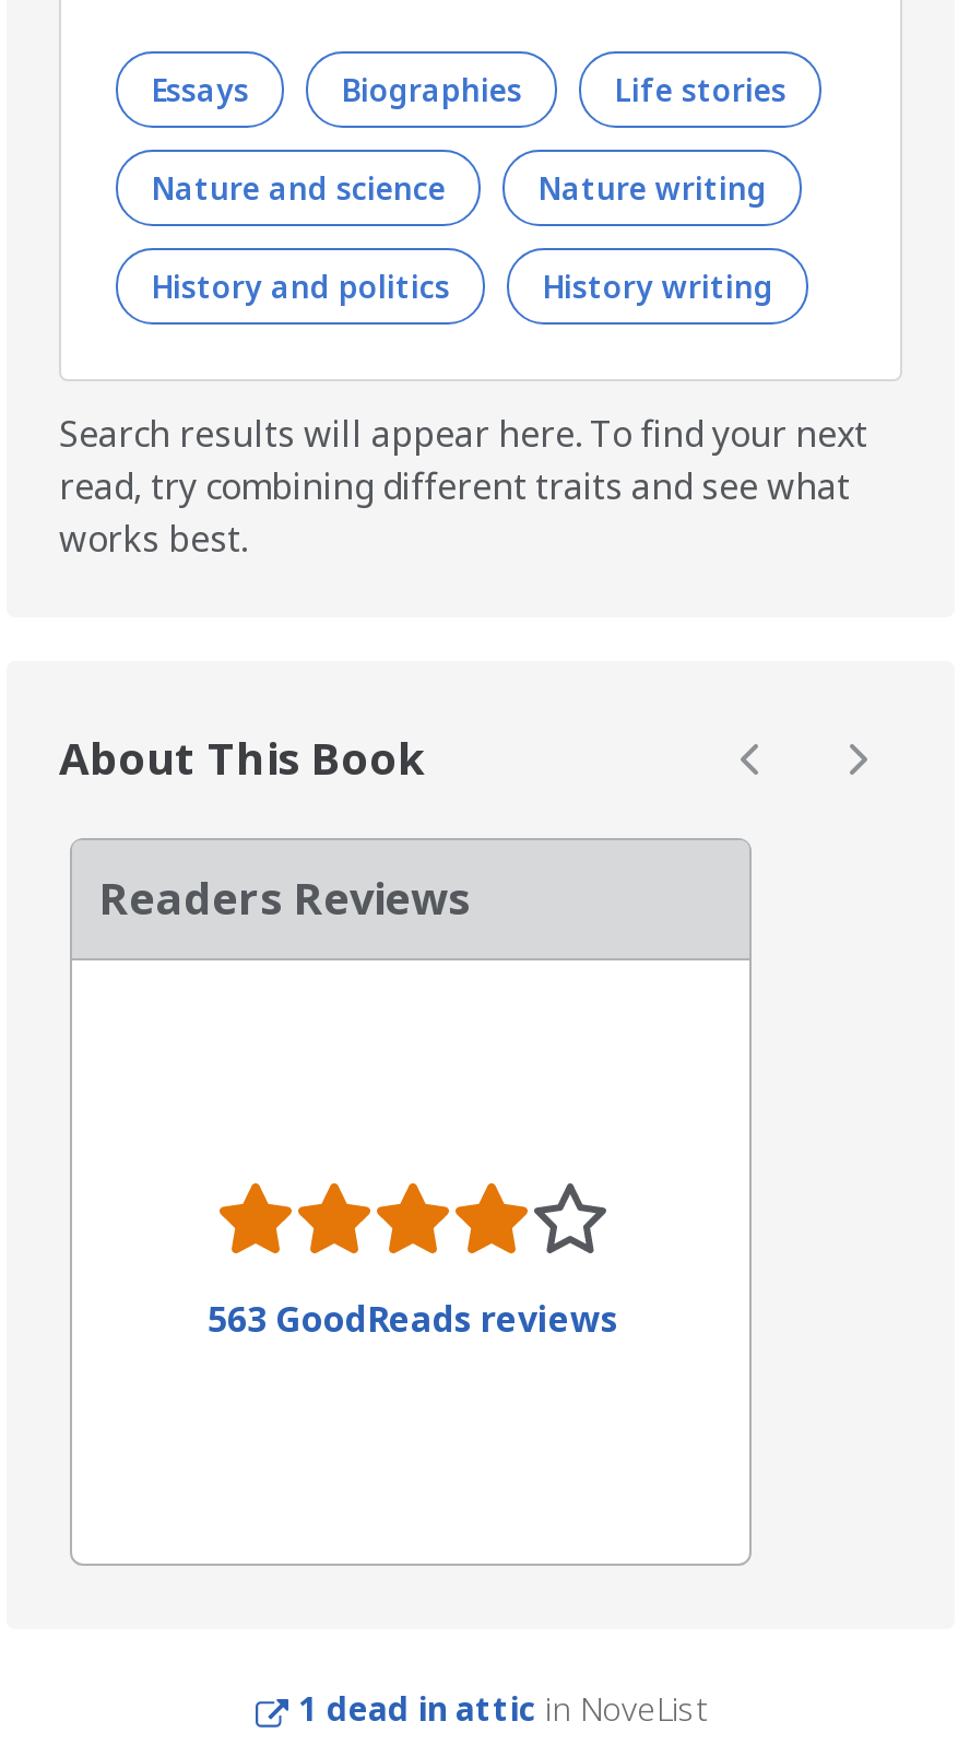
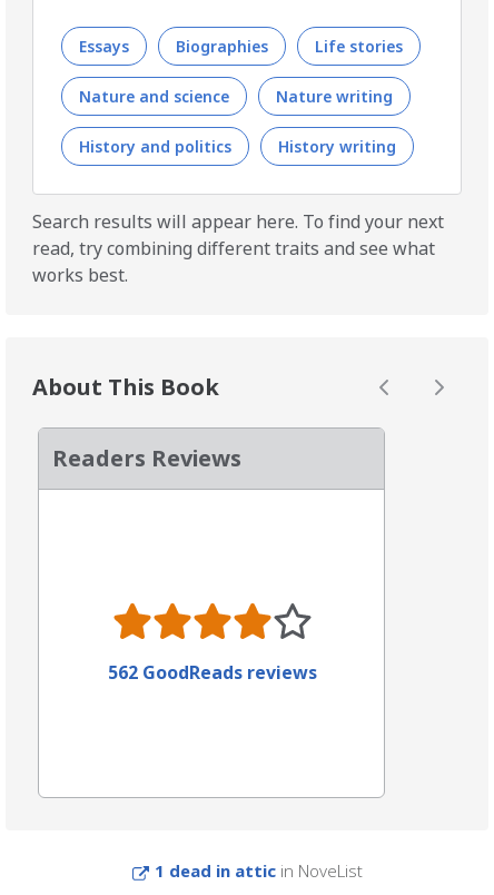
- 563 GoodReads reviews
+ 562 GoodReads reviews
